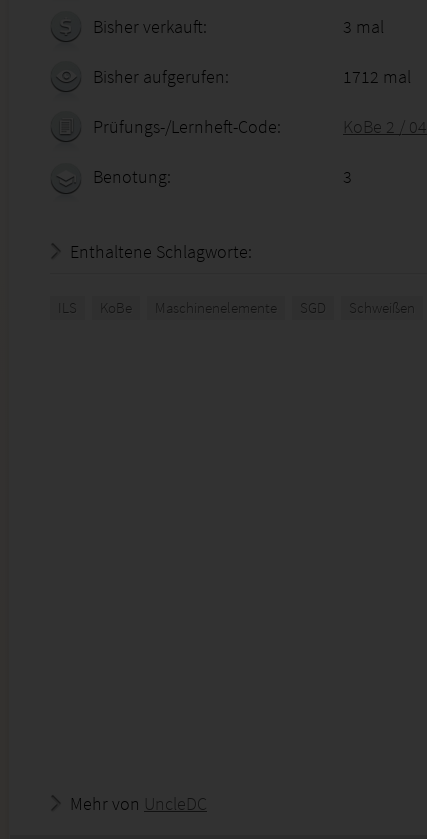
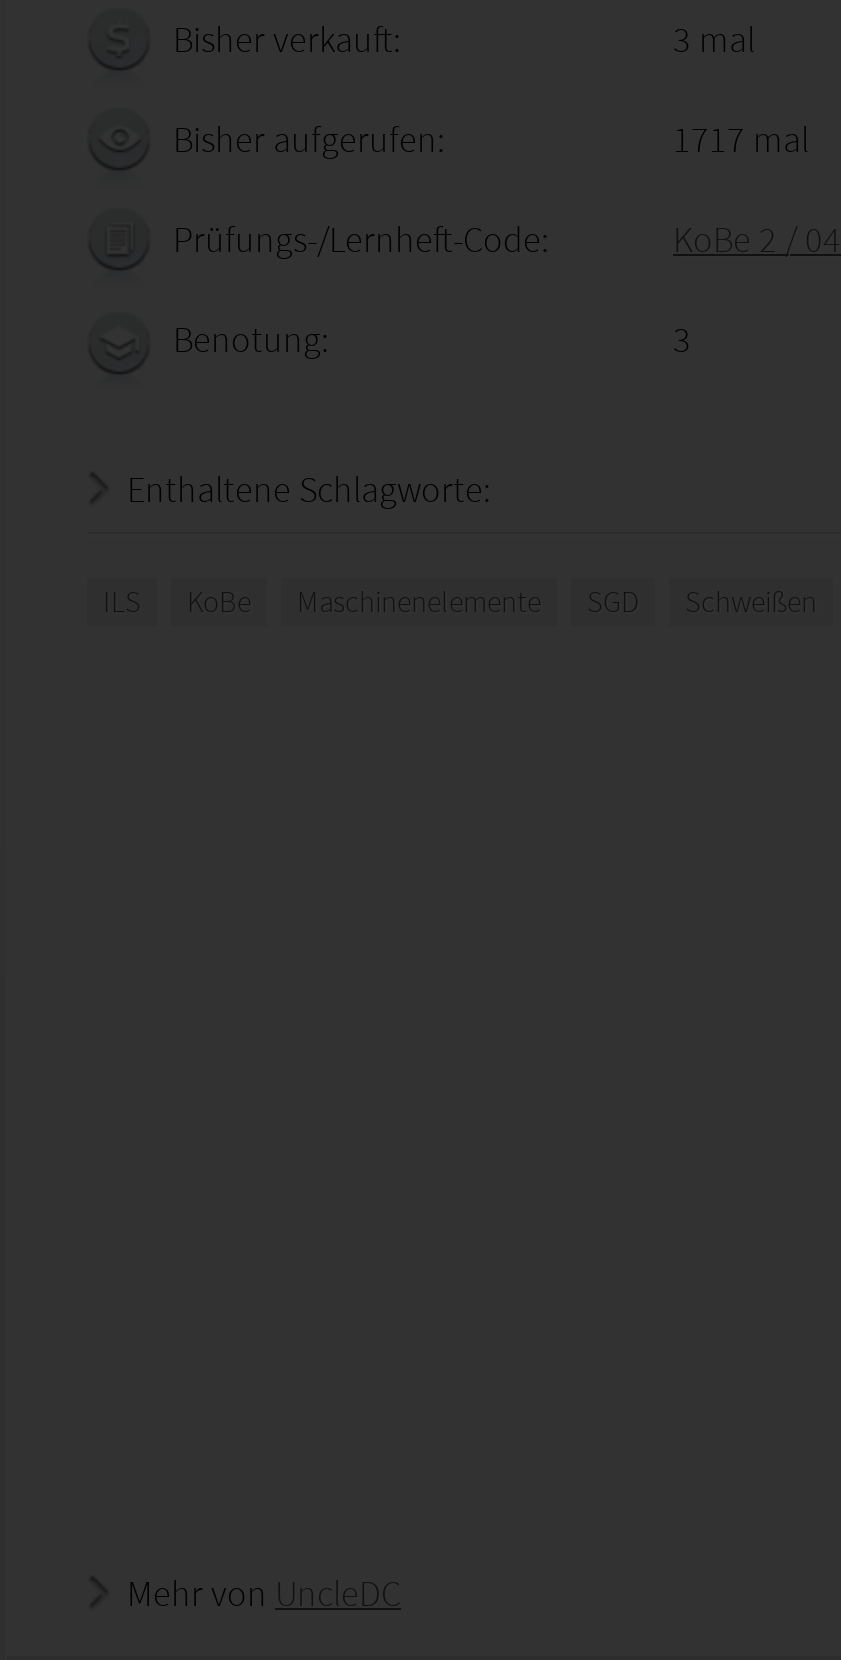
- 1712 mal
+ 1717 mal
